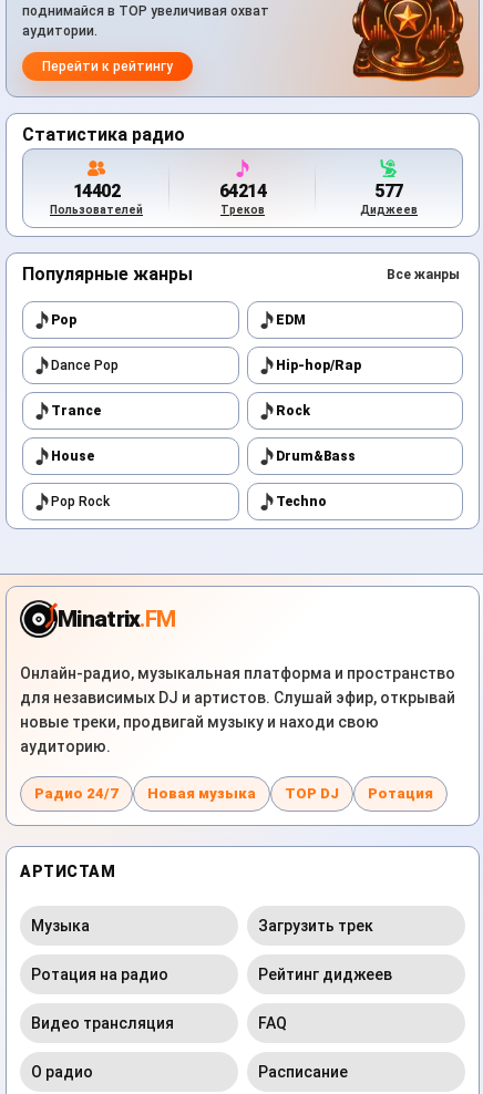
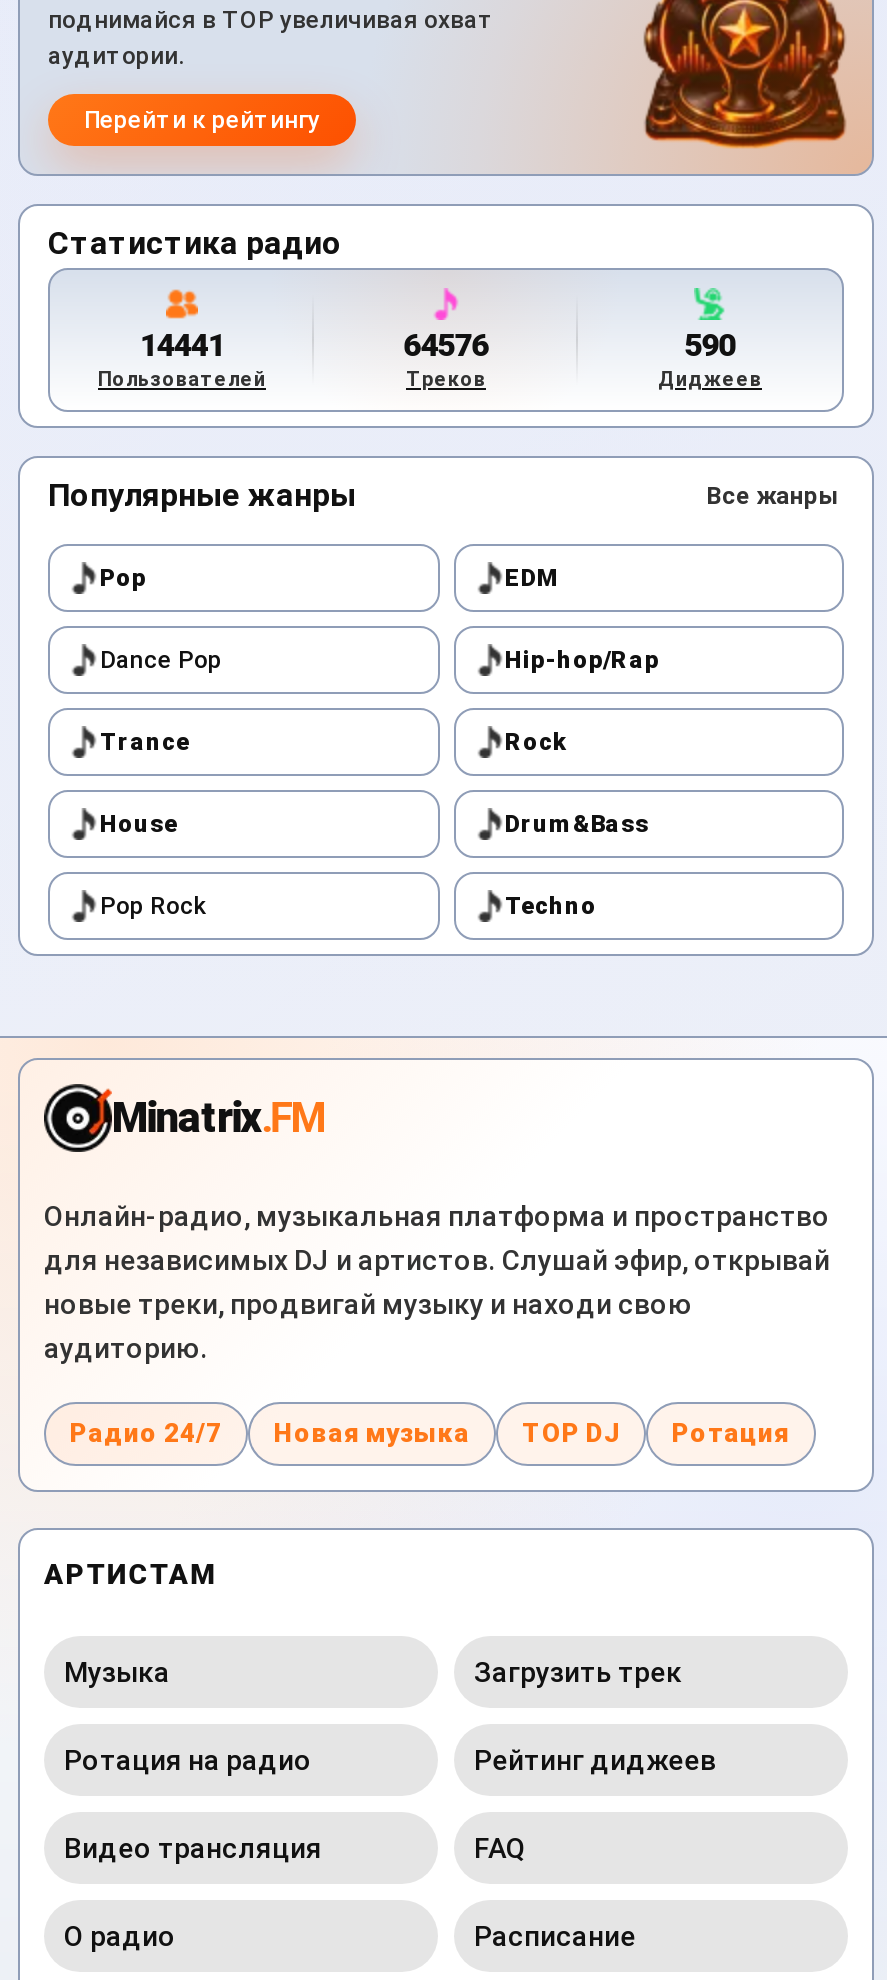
- 14402
+ 14441

- 64214
+ 64576

- 577
+ 590
